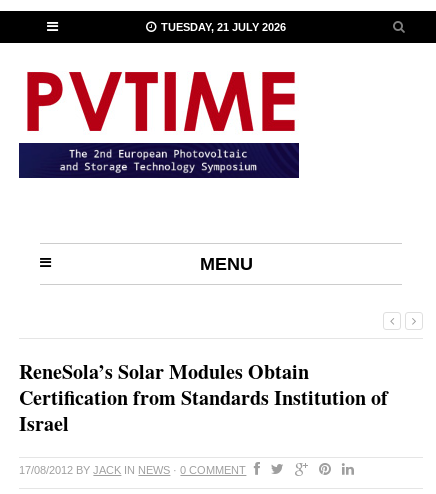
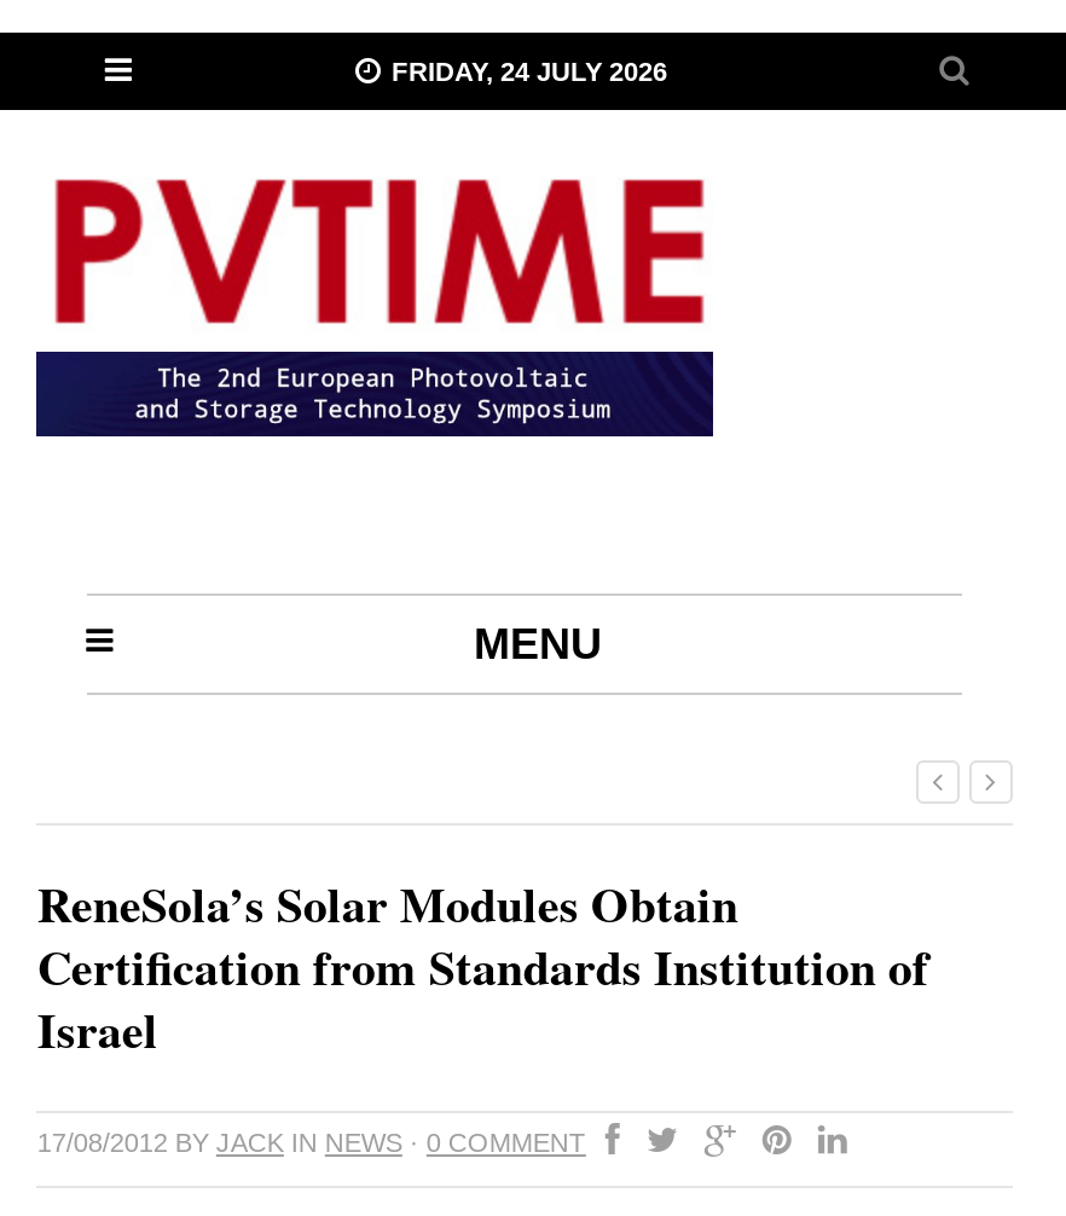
- TUESDAY, 21 JULY 2026
+ FRIDAY, 24 JULY 2026
